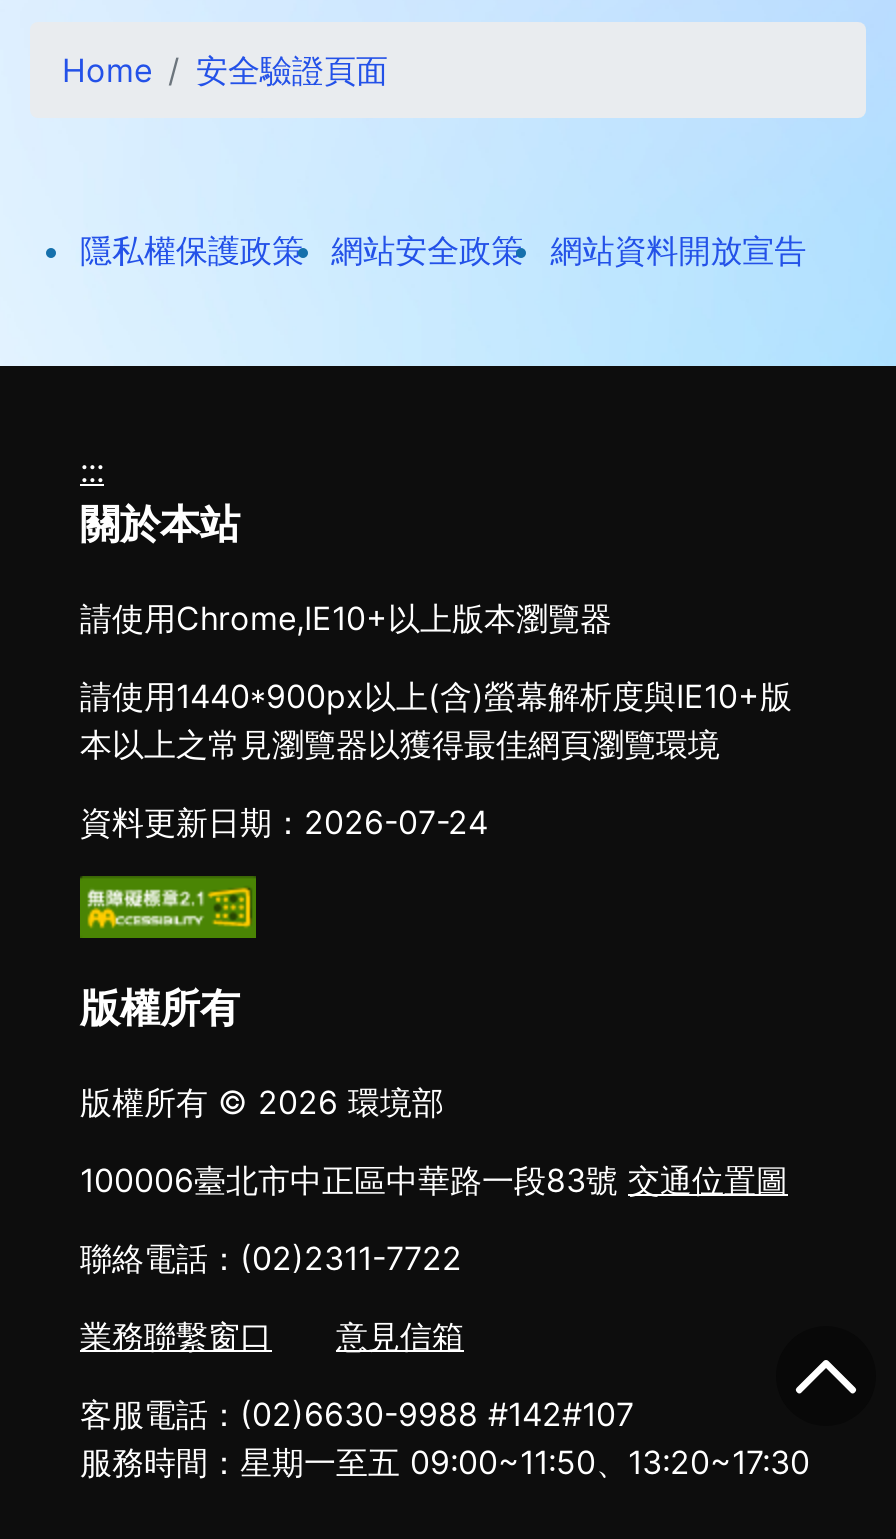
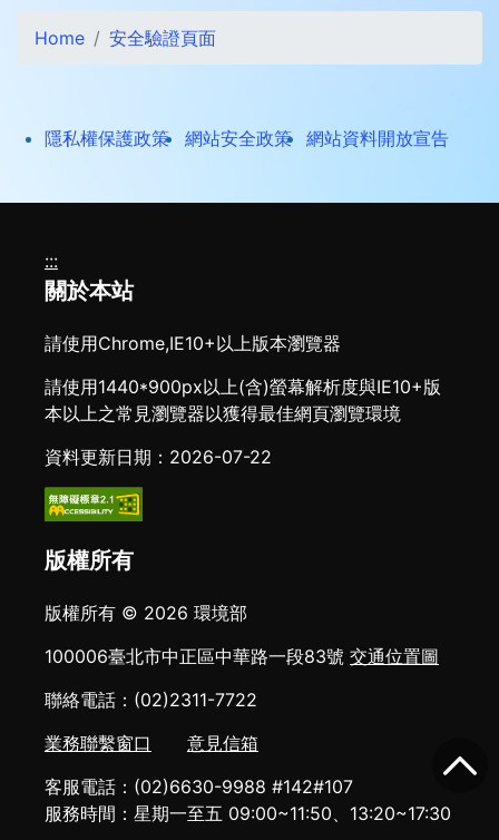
- 資料更新日期：2026-07-24
+ 資料更新日期：2026-07-22
